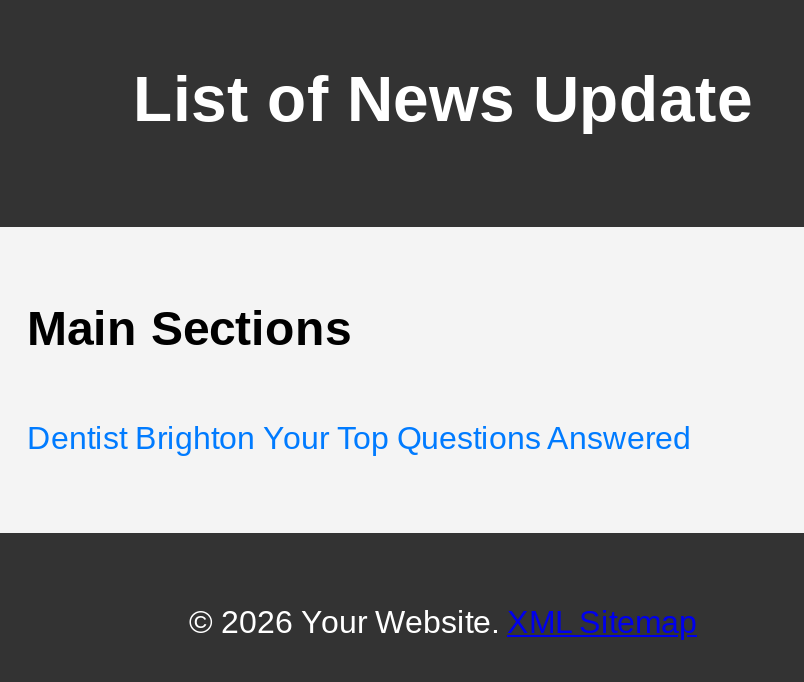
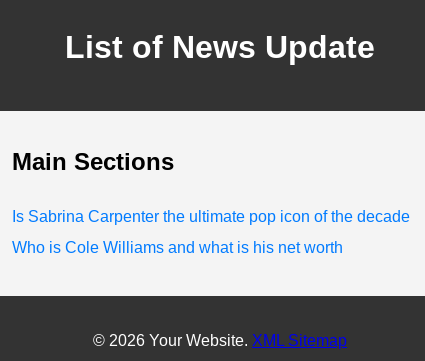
- Dentist Brighton Your Top Questions Answered
+ Is Sabrina Carpenter the ultimate pop icon of the decade
+ Who is Cole Williams and what is his net worth
